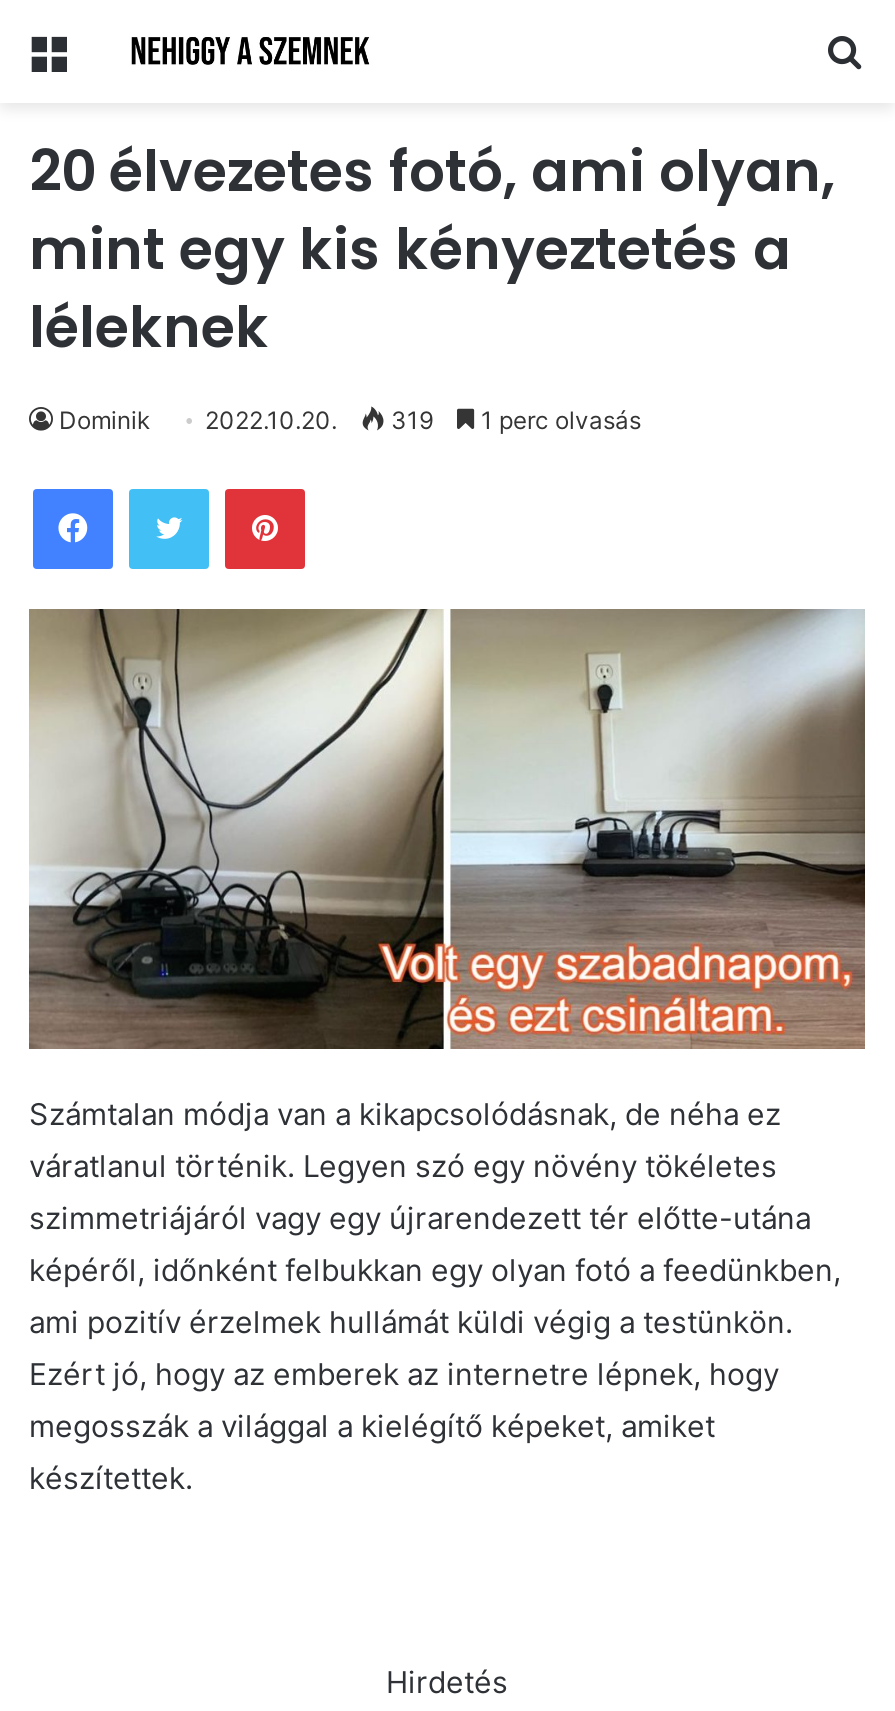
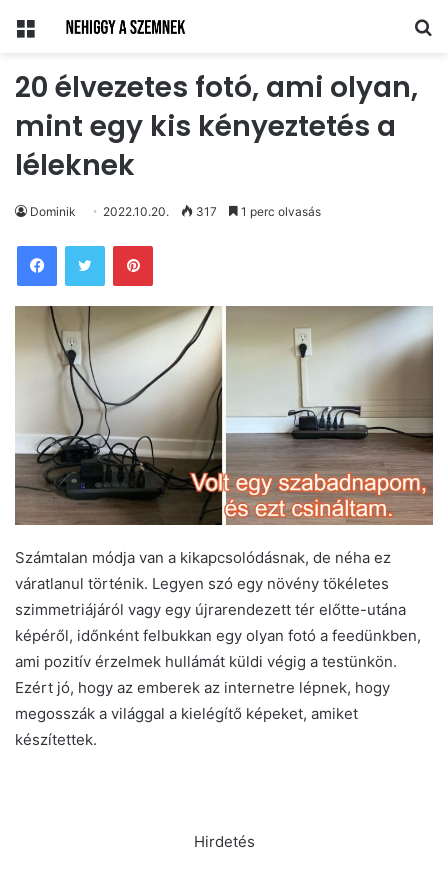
- Dominik 2022.10.20. 319 1 perc olvasás
+ Dominik 2022.10.20. 317 1 perc olvasás
